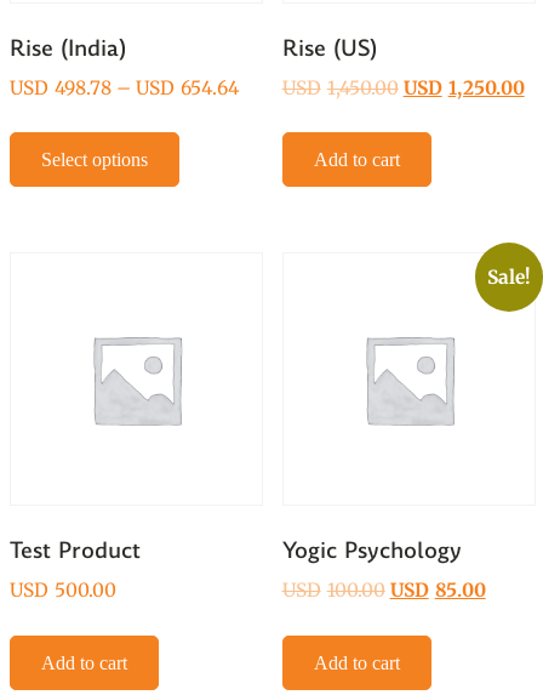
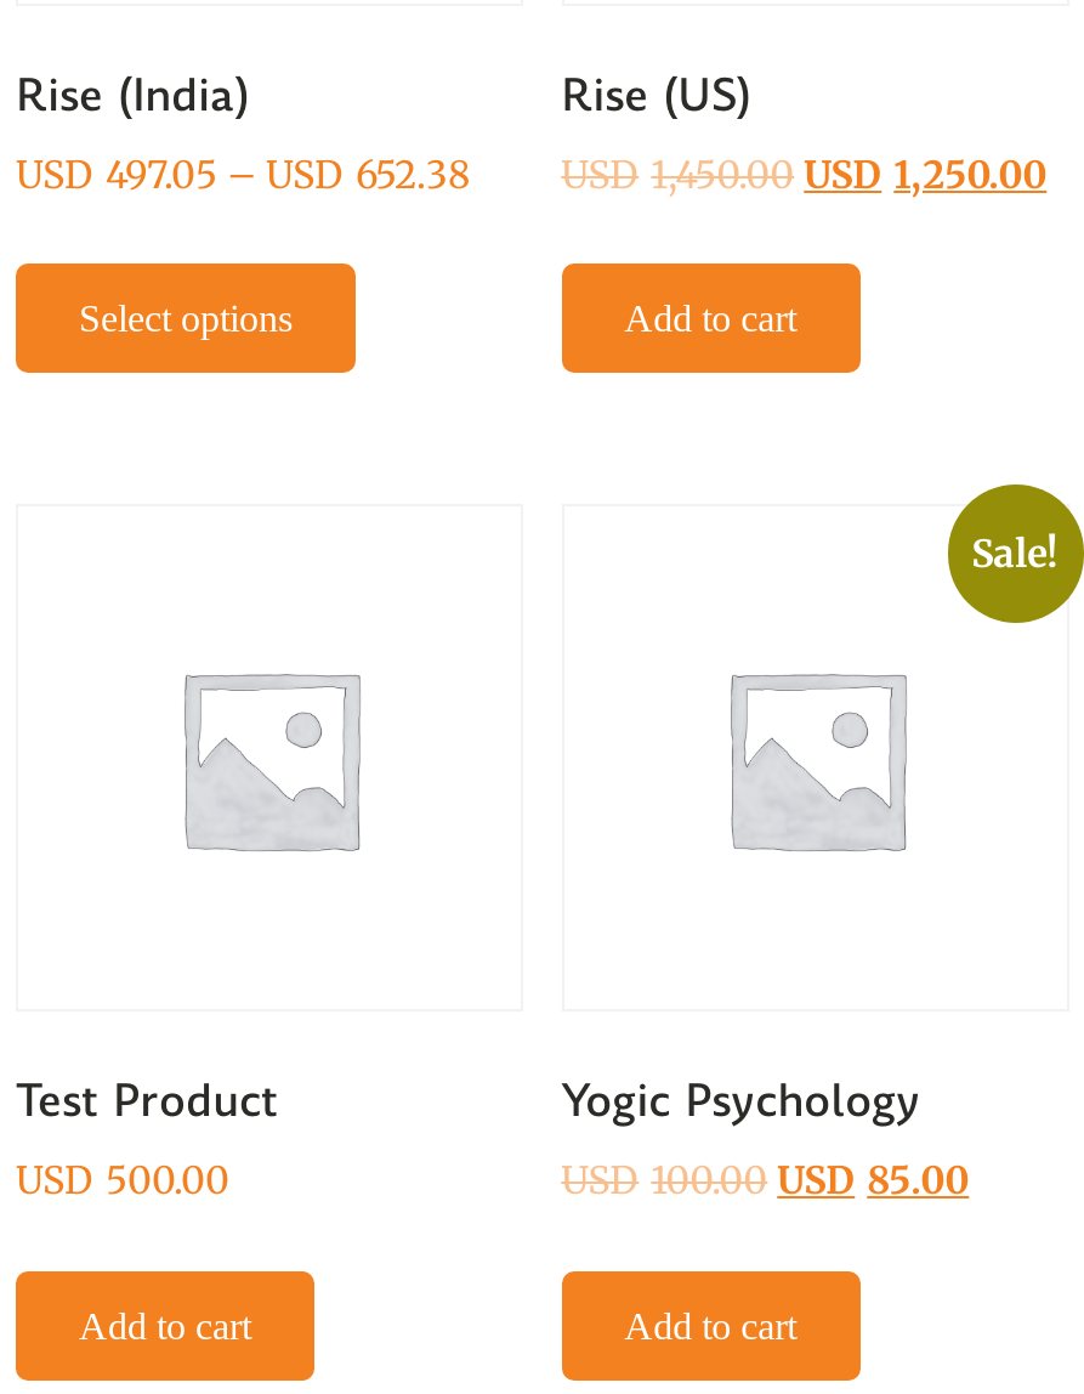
- USD 498.78 – USD 654.64
+ USD 497.05 – USD 652.38
